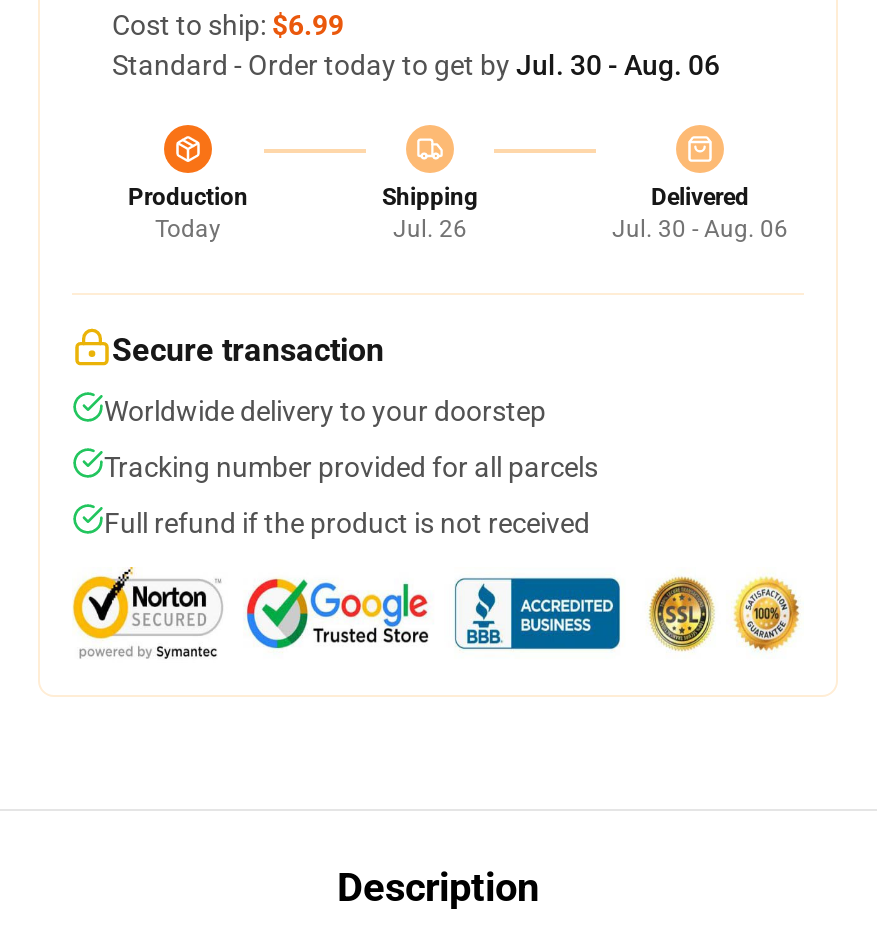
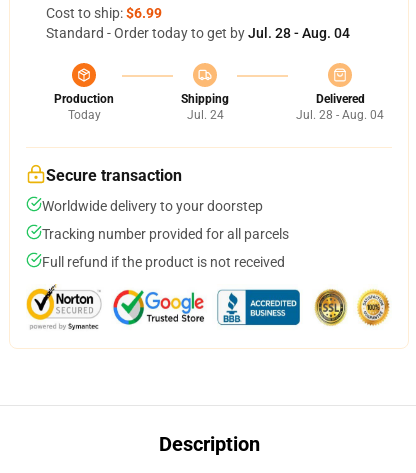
- Standard - Order today to get by Jul. 30 - Aug. 06
+ Standard - Order today to get by Jul. 28 - Aug. 04

- Jul. 26
+ Jul. 24

- Jul. 30 - Aug. 06
+ Jul. 28 - Aug. 04
